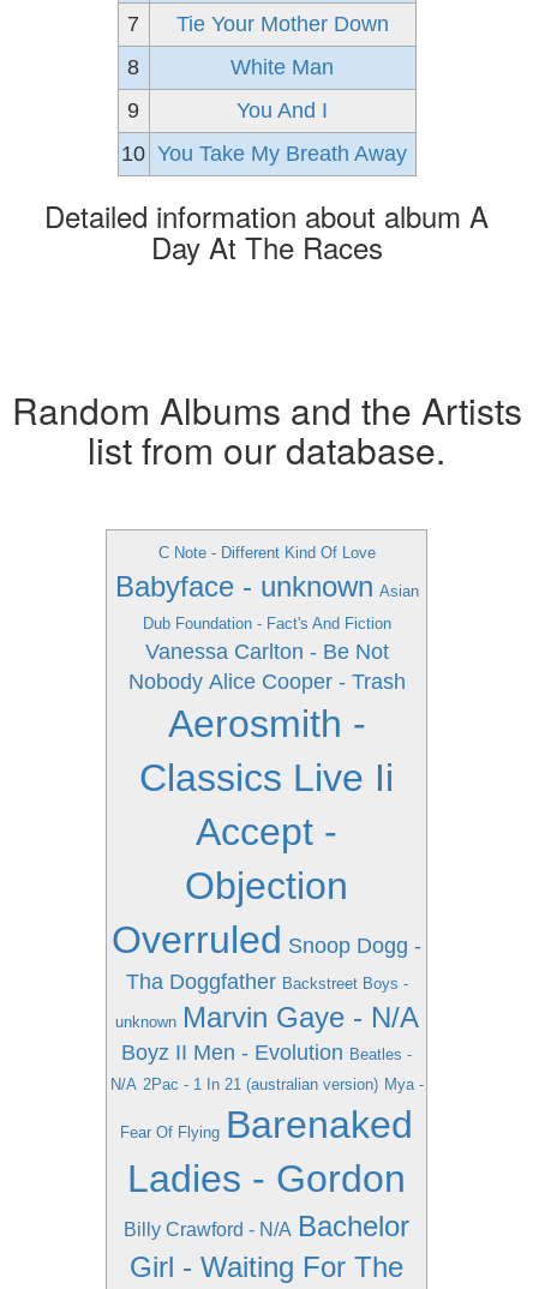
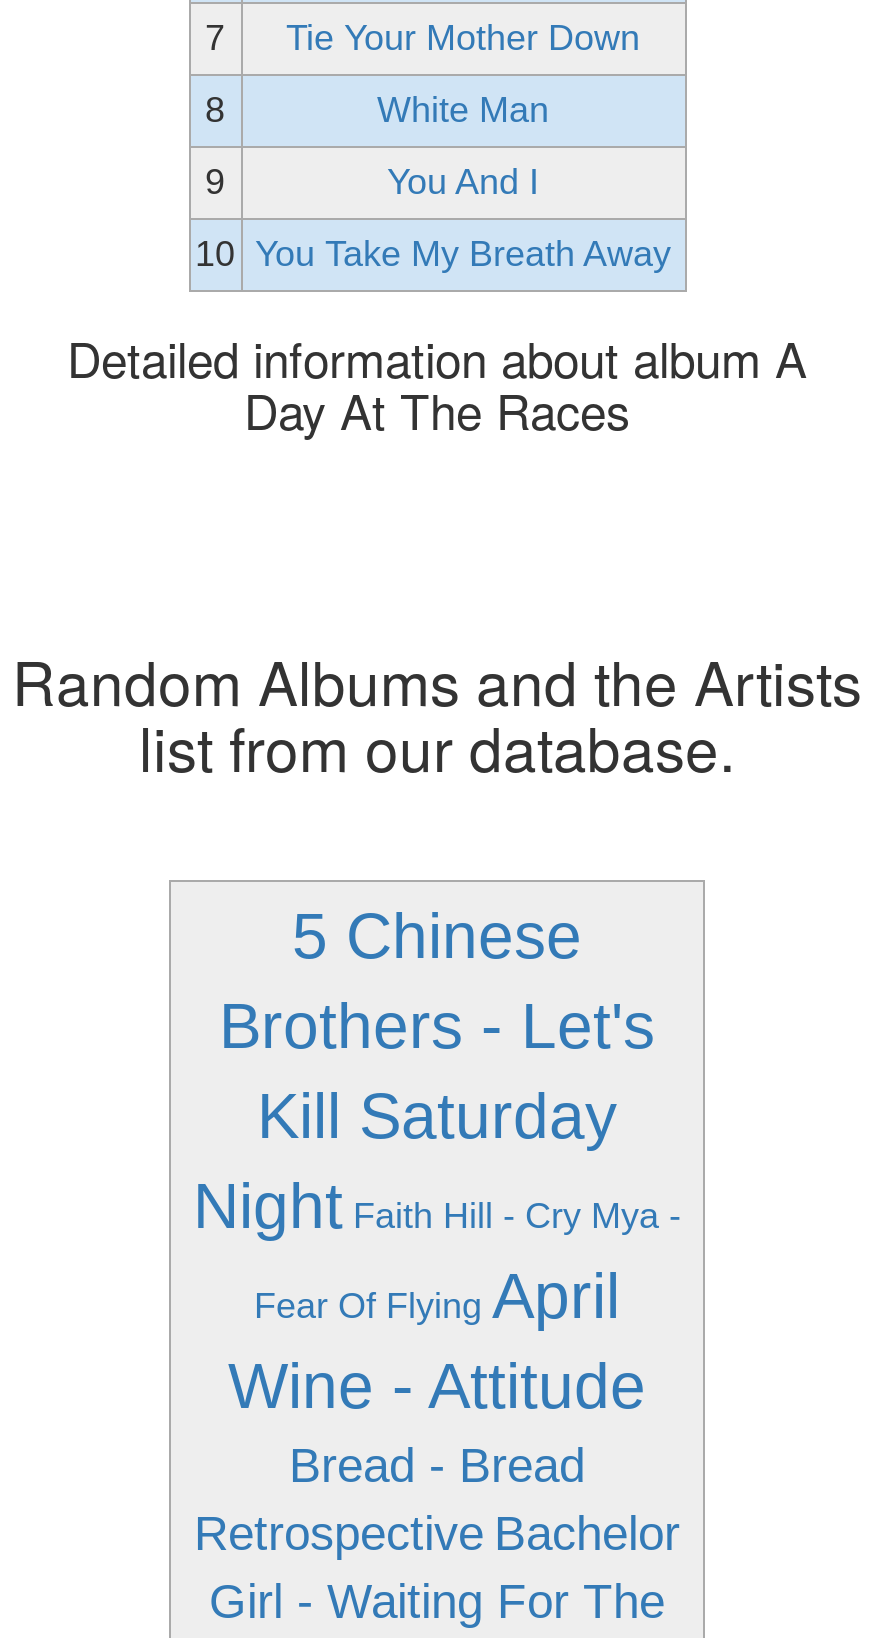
- C Note - Different Kind Of Love
- Babyface - unknown Asian
- Dub Foundation - Fact's And Fiction
- Vanessa Carlton - Be Not
- Nobody Alice Cooper - Trash
- Aerosmith -
- Classics Live Ii
- Accept -
- Objection
- Overruled Snoop Dogg -
- Tha Doggfather Backstreet Boys -
- unknown Marvin Gaye - N/A
- Boyz II Men - Evolution Beatles -
- N/A 2Pac - 1 In 21 (australian version) Mya -
- Fear Of Flying Barenaked
- Ladies - Gordon
- Billy Crawford - N/A Bachelor
+ 5 Chinese
+ Brothers - Let's
+ Kill Saturday
+ Night Faith Hill - Cry Mya -
+ Fear Of Flying April
+ Wine - Attitude
+ Bread - Bread
+ Retrospective Bachelor
